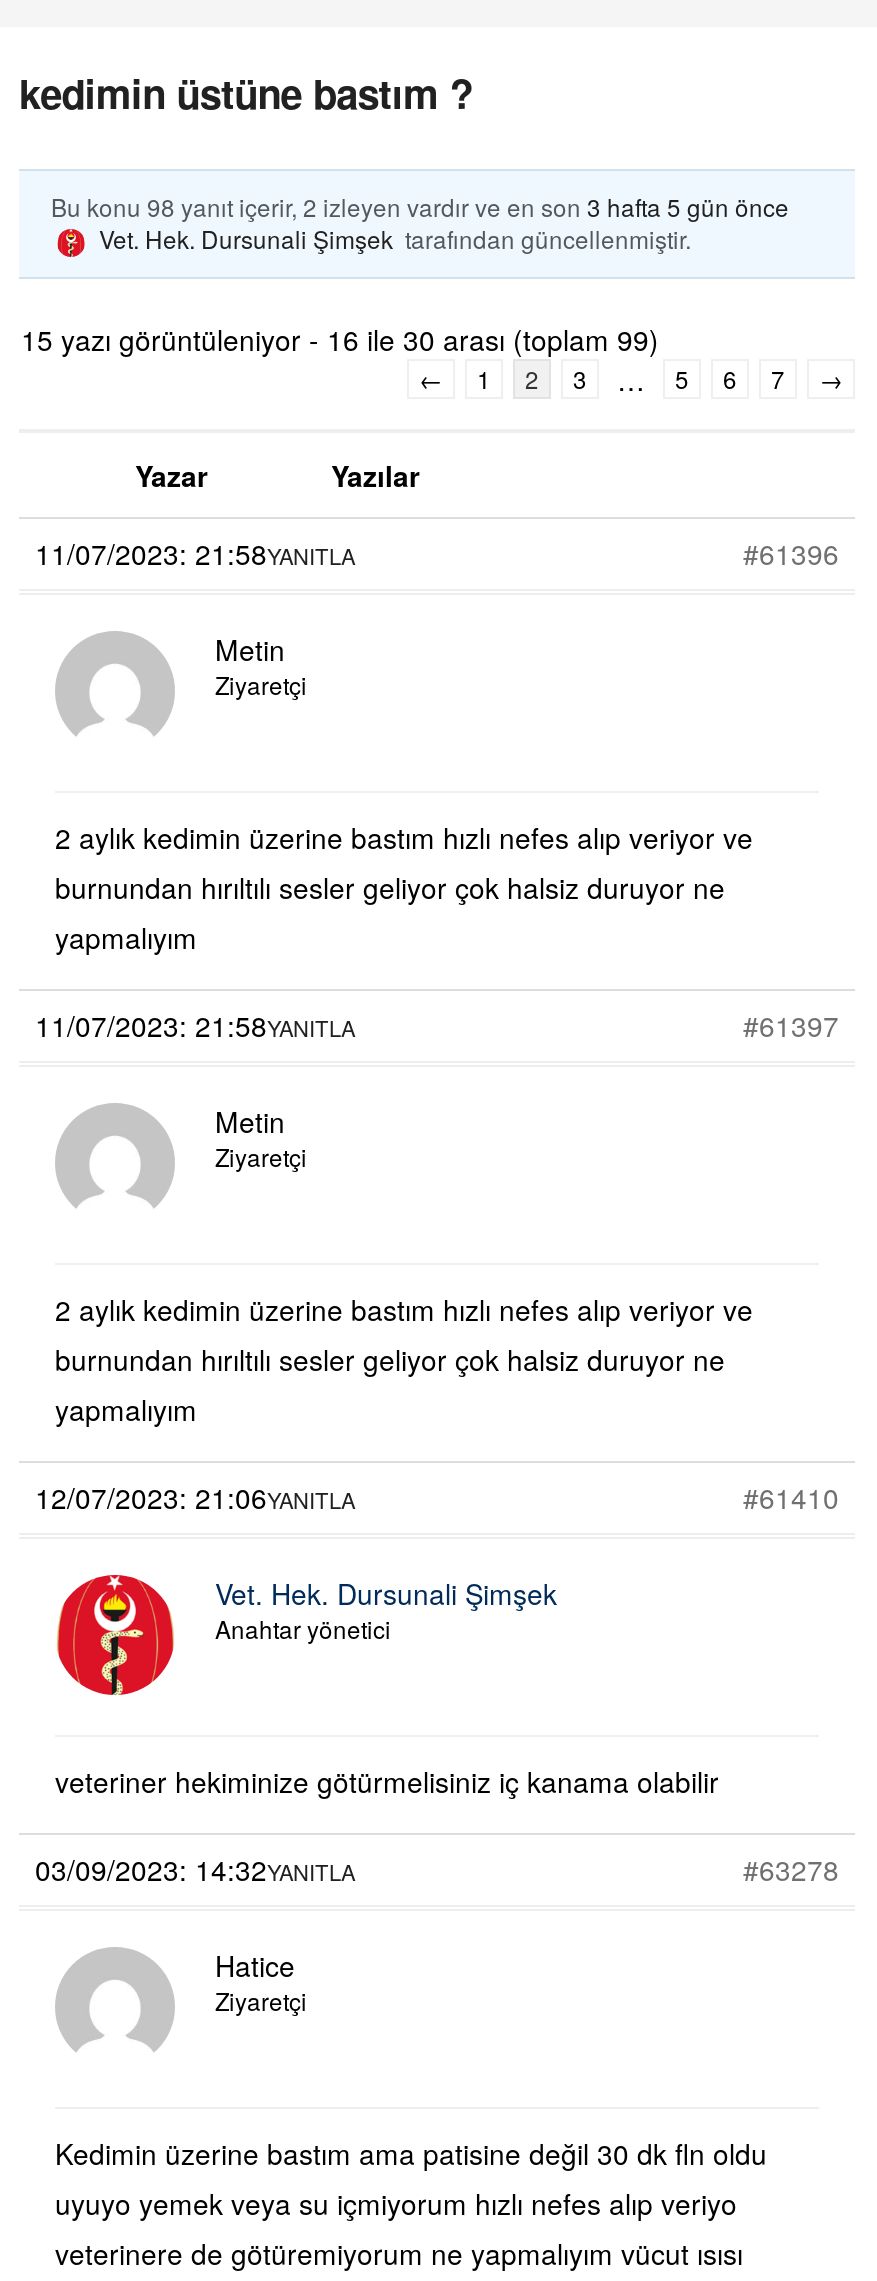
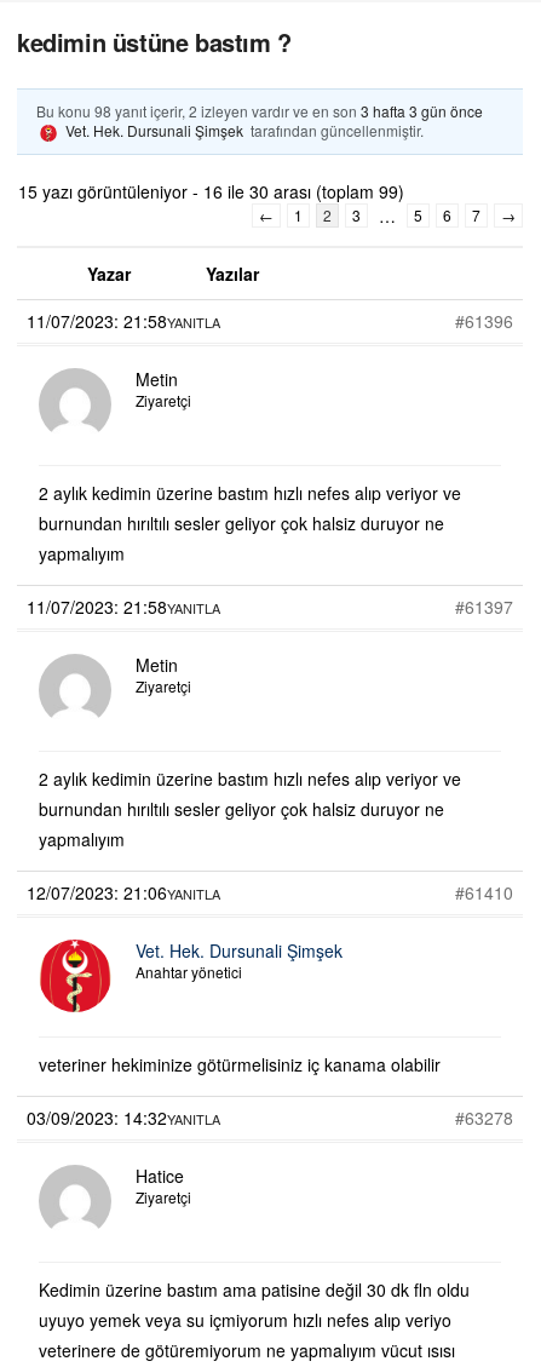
- Bu konu 98 yanıt içerir, 2 izleyen vardır ve en son 3 hafta 5 gün önce
+ Bu konu 98 yanıt içerir, 2 izleyen vardır ve en son 3 hafta 3 gün önce
